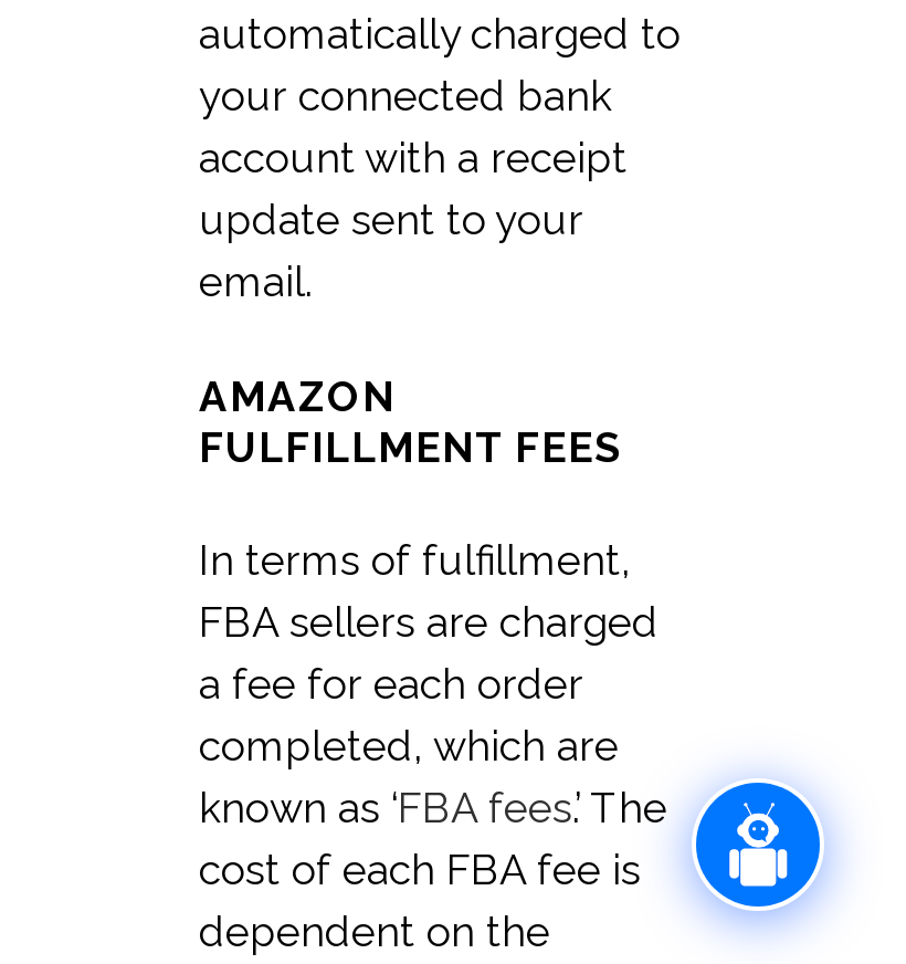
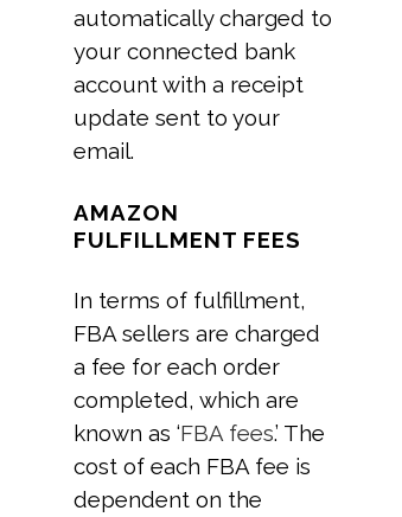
- [image]
